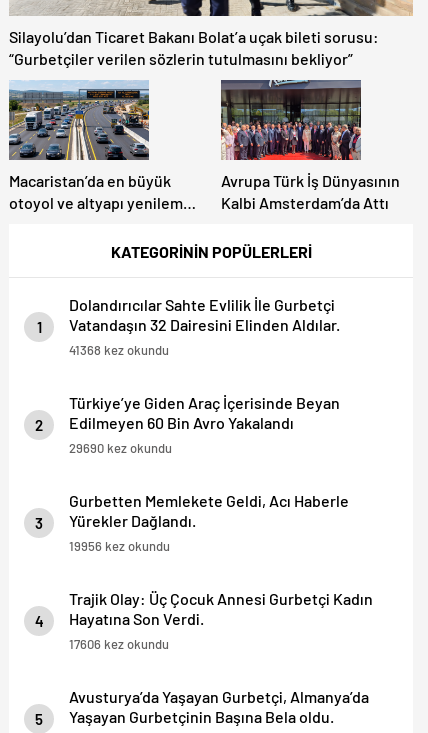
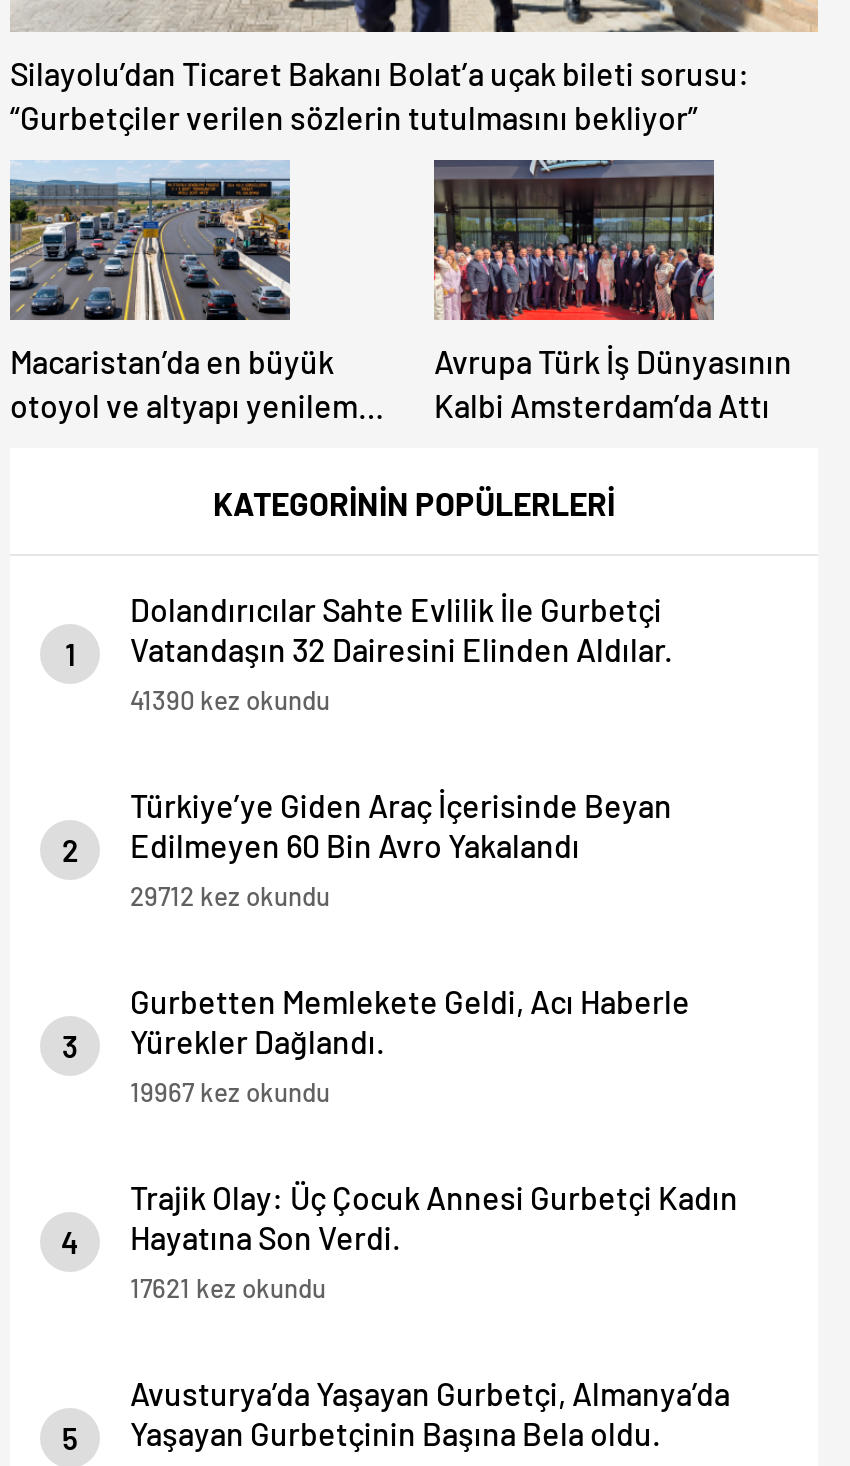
- 41368 kez okundu
+ 41390 kez okundu

- 29690 kez okundu
+ 29712 kez okundu

- 19956 kez okundu
+ 19967 kez okundu

- 17606 kez okundu
+ 17621 kez okundu
